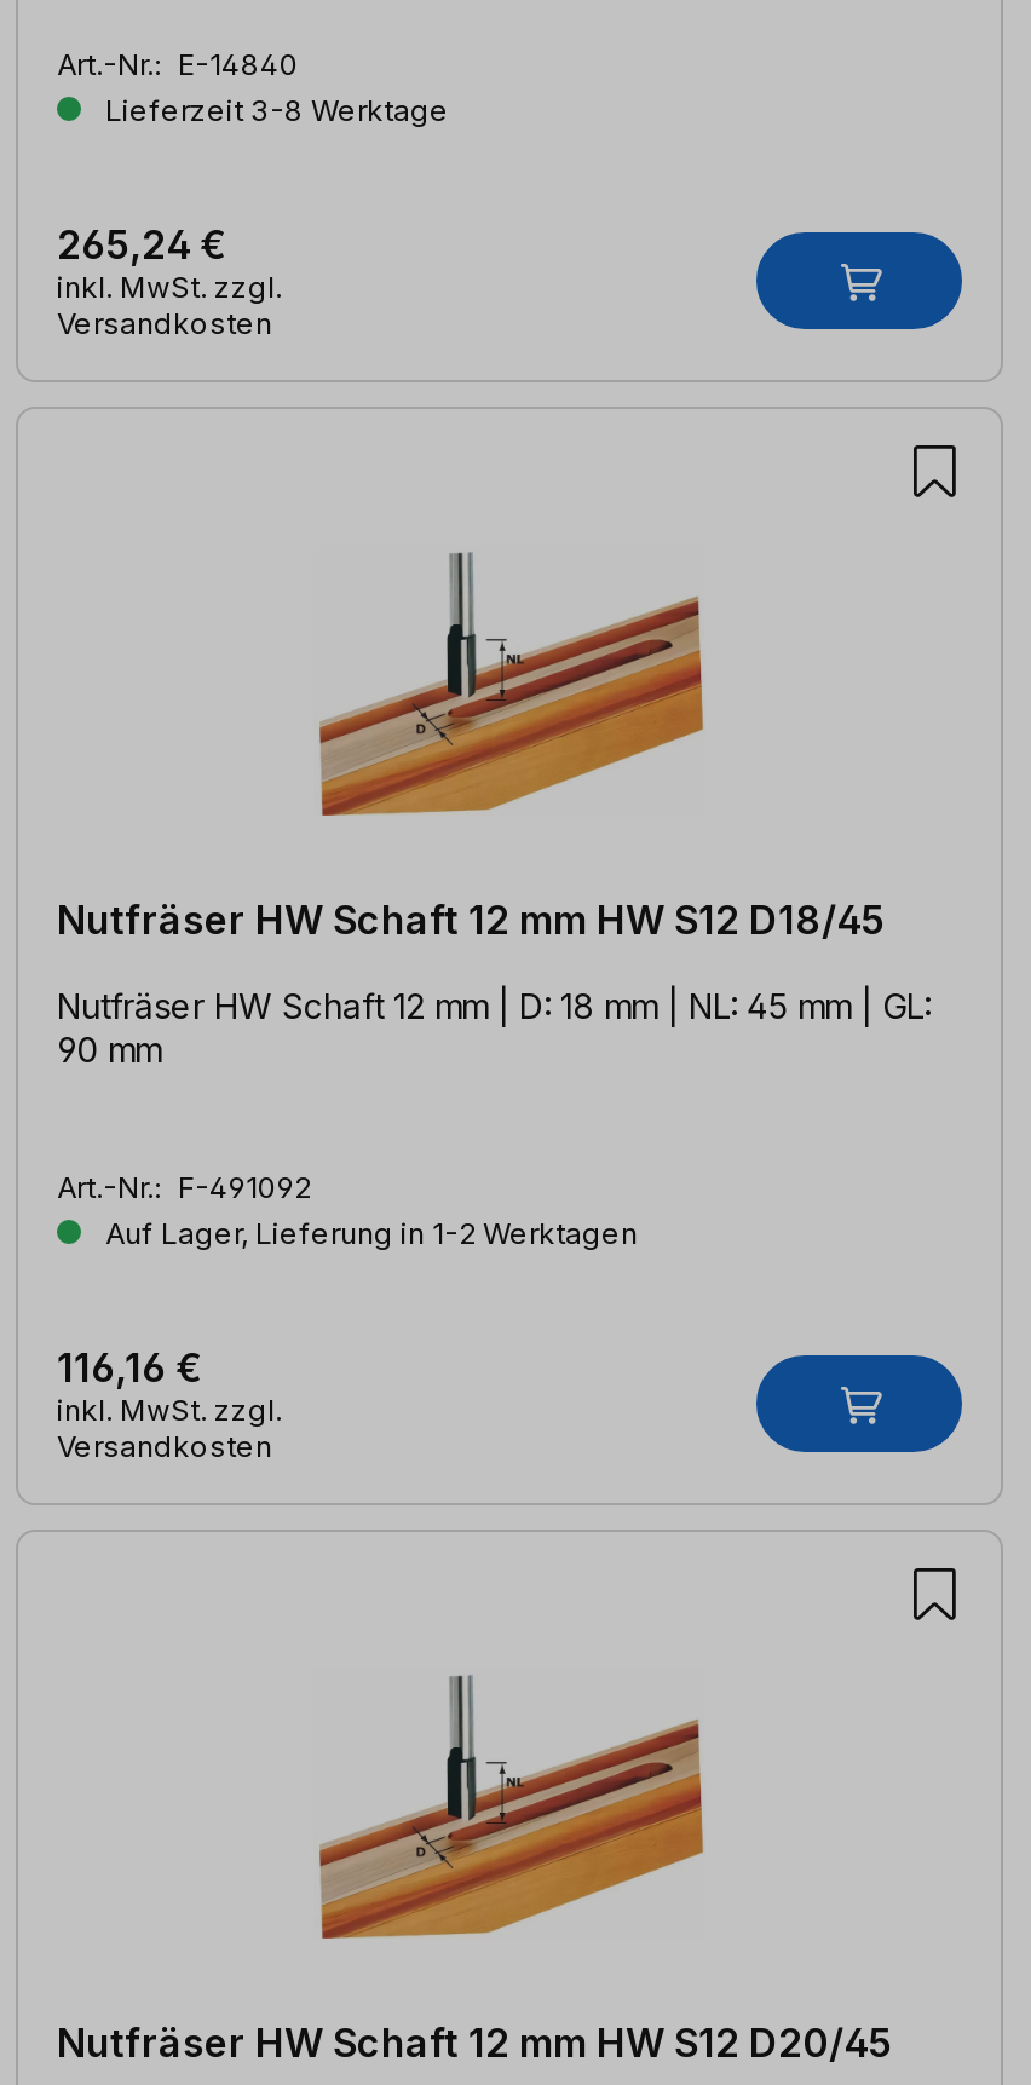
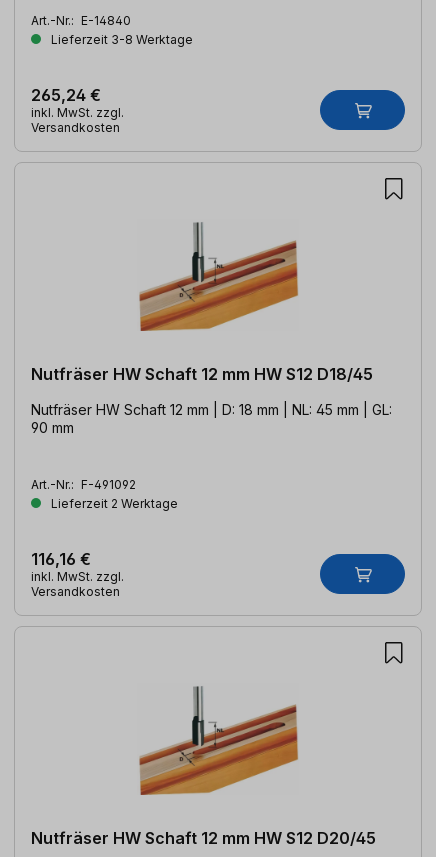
- Auf Lager, Lieferung in 1-2 Werktagen
+ Lieferzeit 2 Werktage
